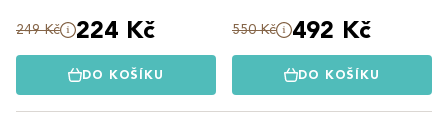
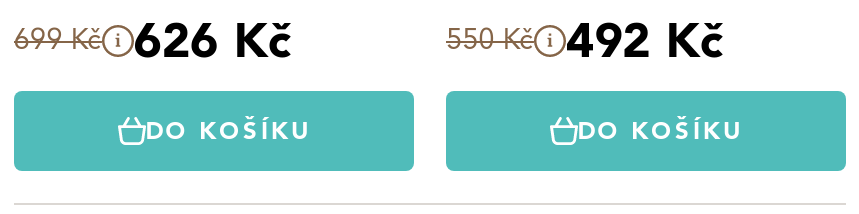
- 224 Kč
+ 626 Kč

- 249 Kč
+ 699 Kč
